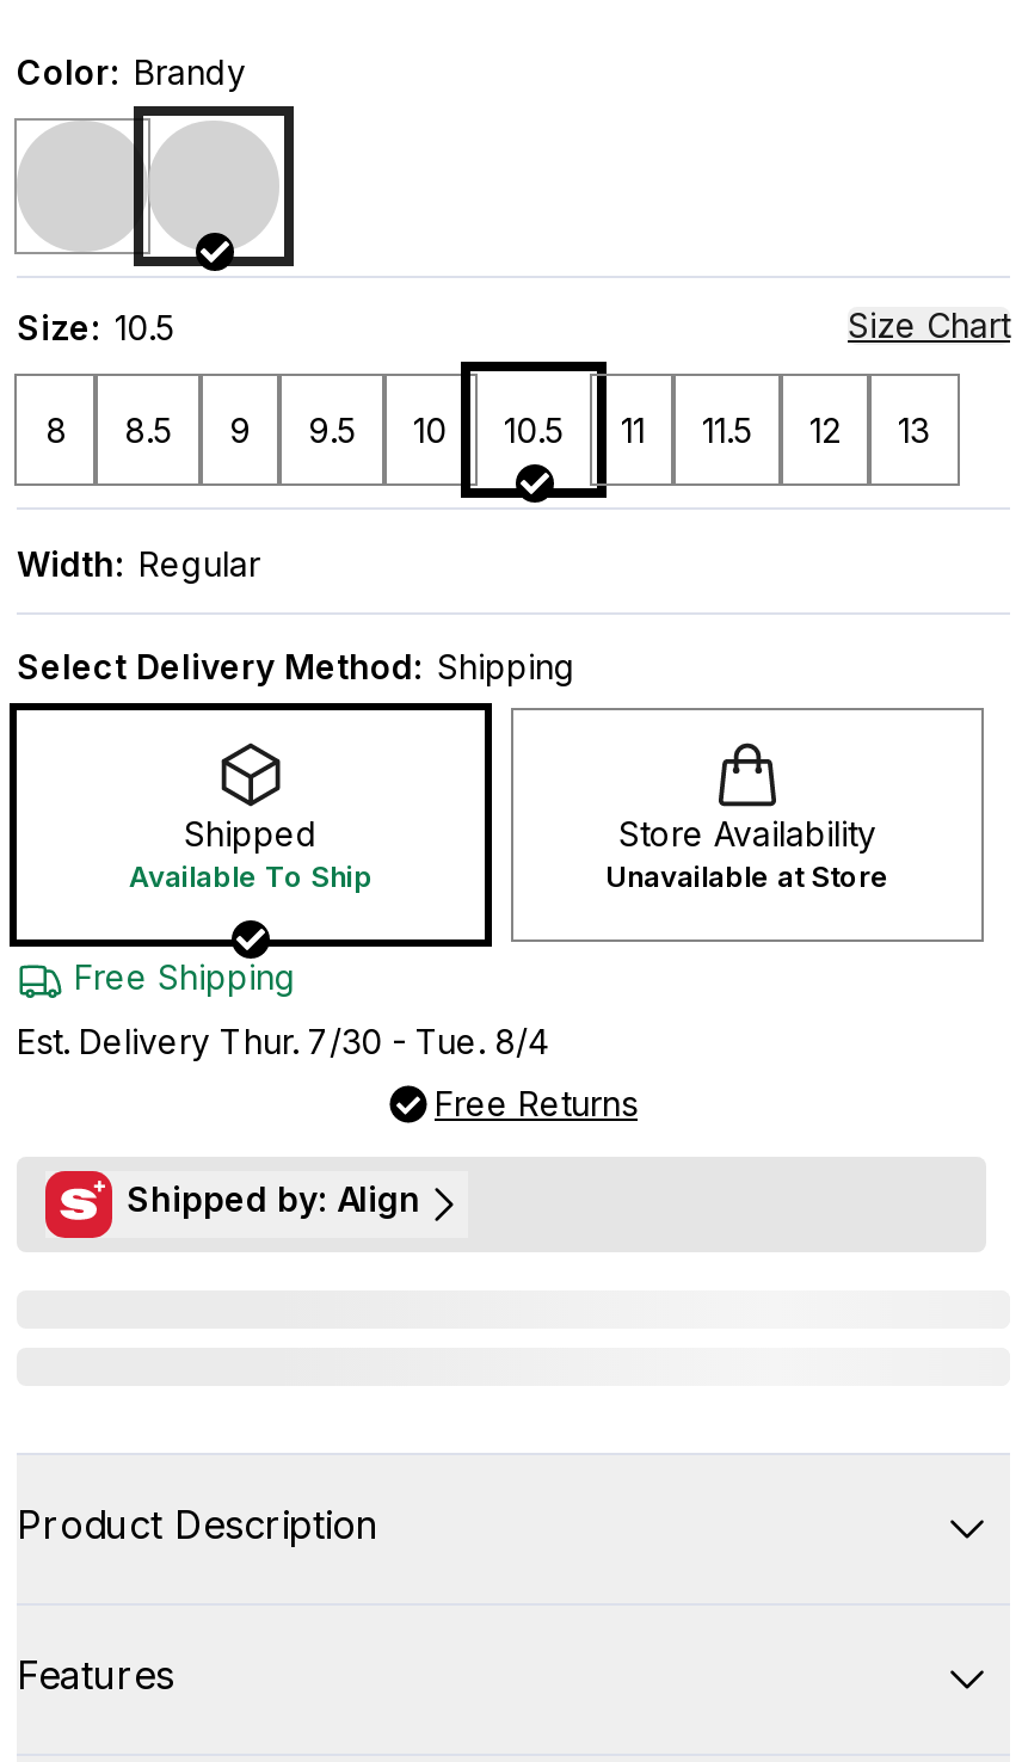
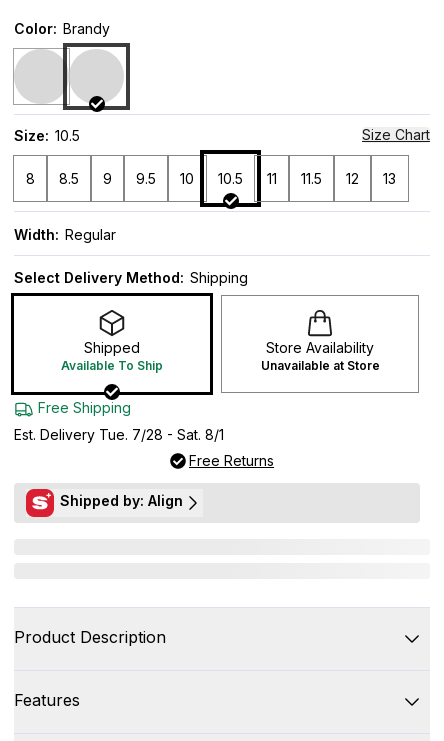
- Est. Delivery Thur. 7/30 - Tue. 8/4
+ Est. Delivery Tue. 7/28 - Sat. 8/1
